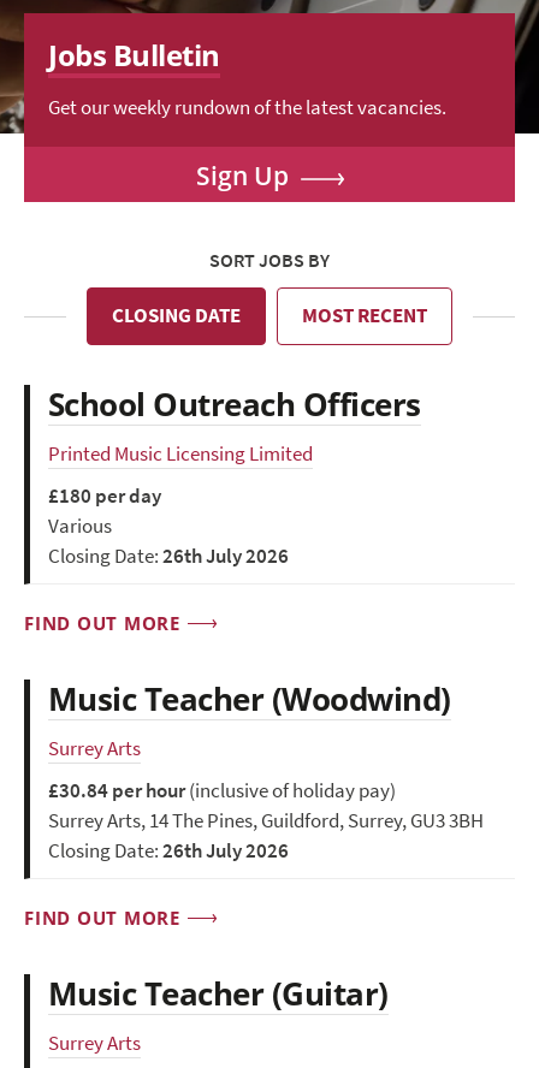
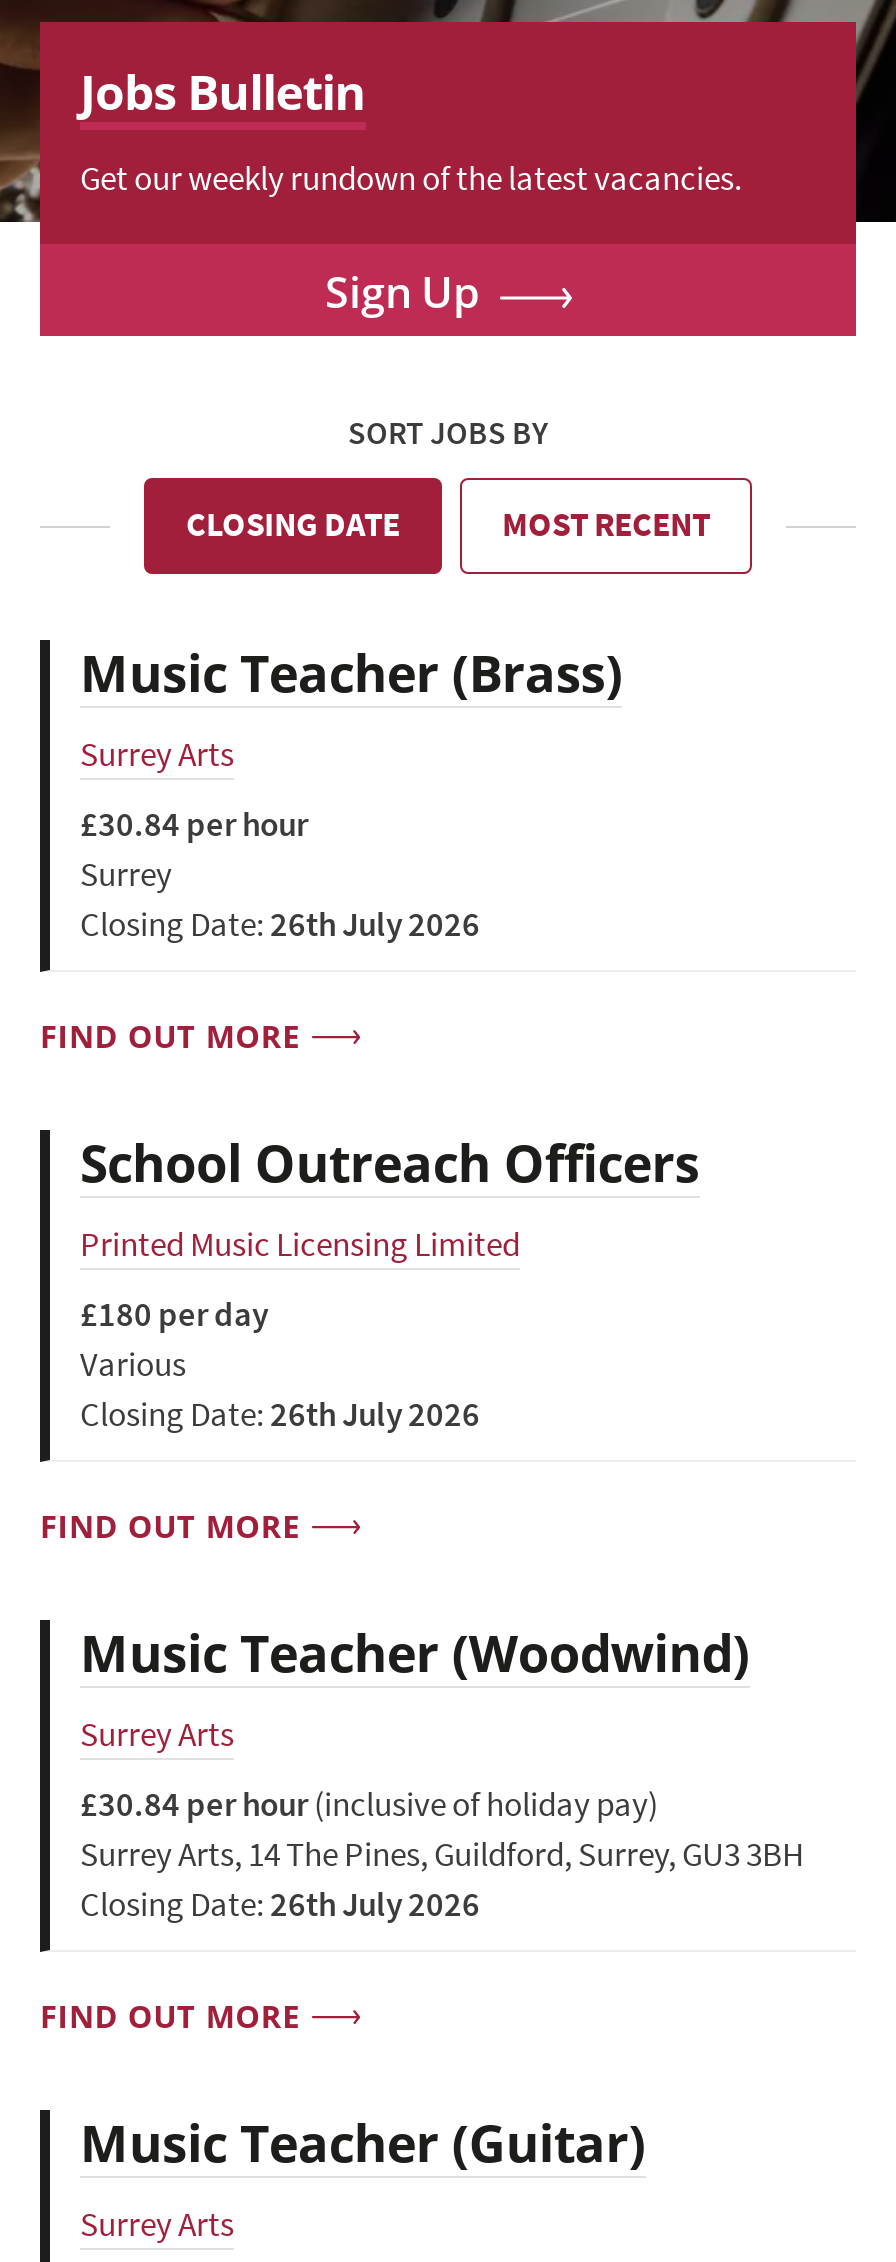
+ Music Teacher (Brass)
+ Surrey Arts
+ £30.84 per hour
+ Surrey
+ Closing Date: 26th July 2026
+ FIND OUT MORE
